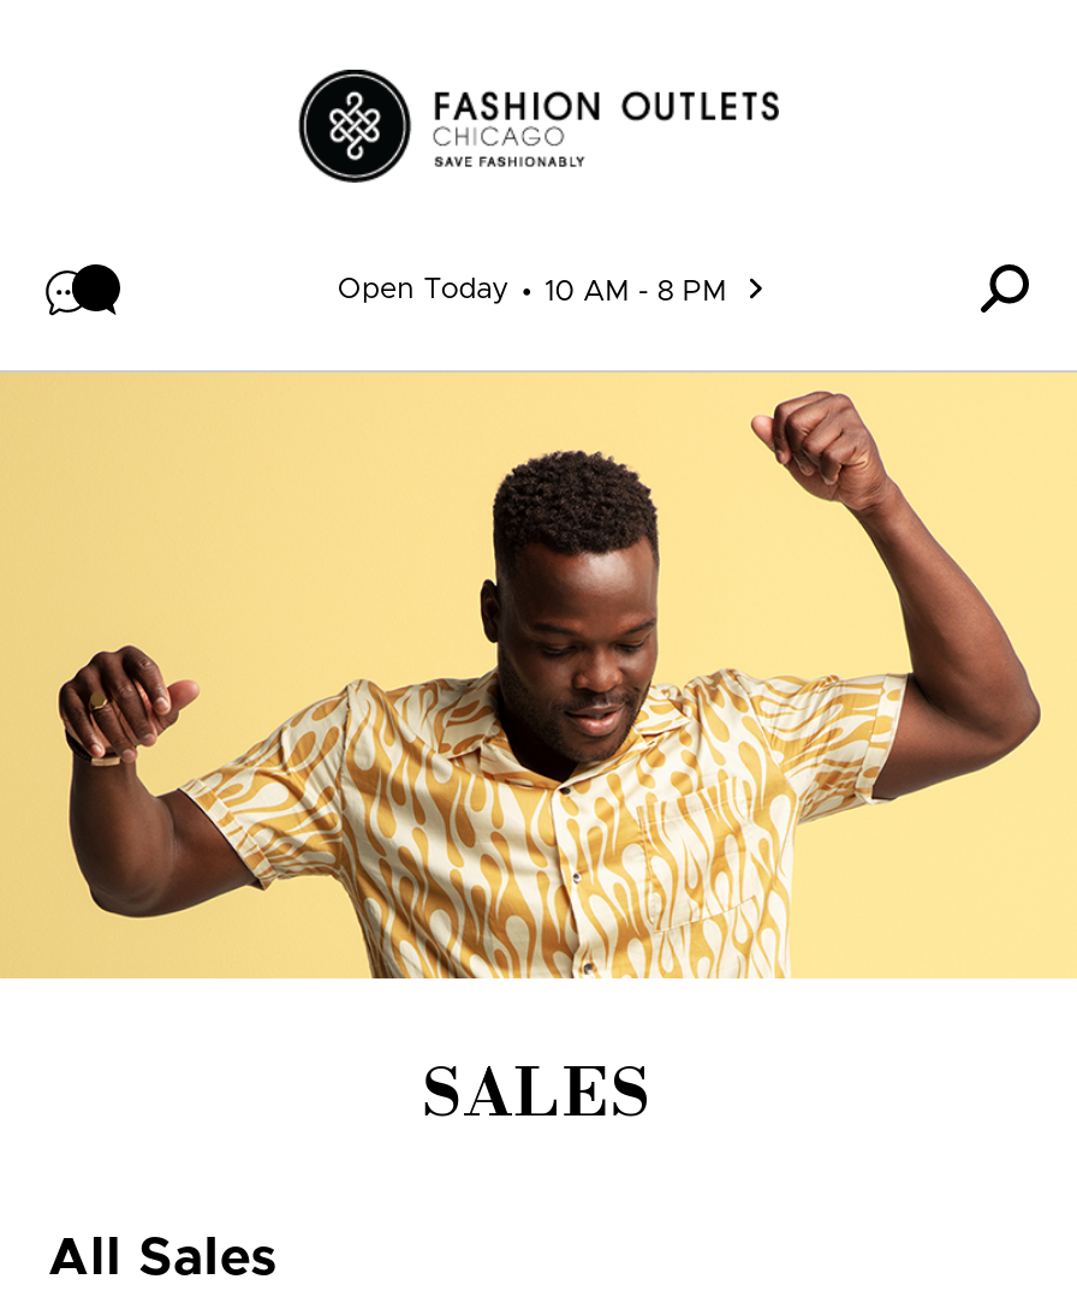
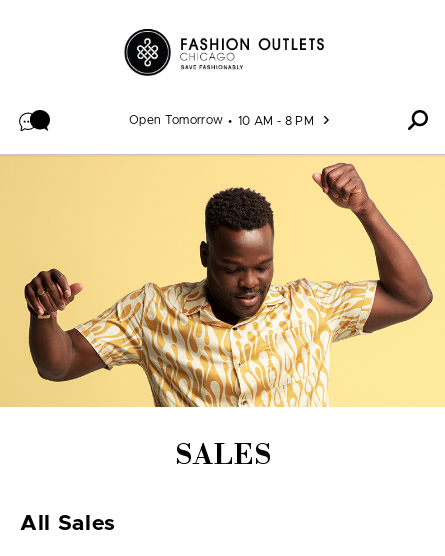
- Open Today
+ Open Tomorrow
